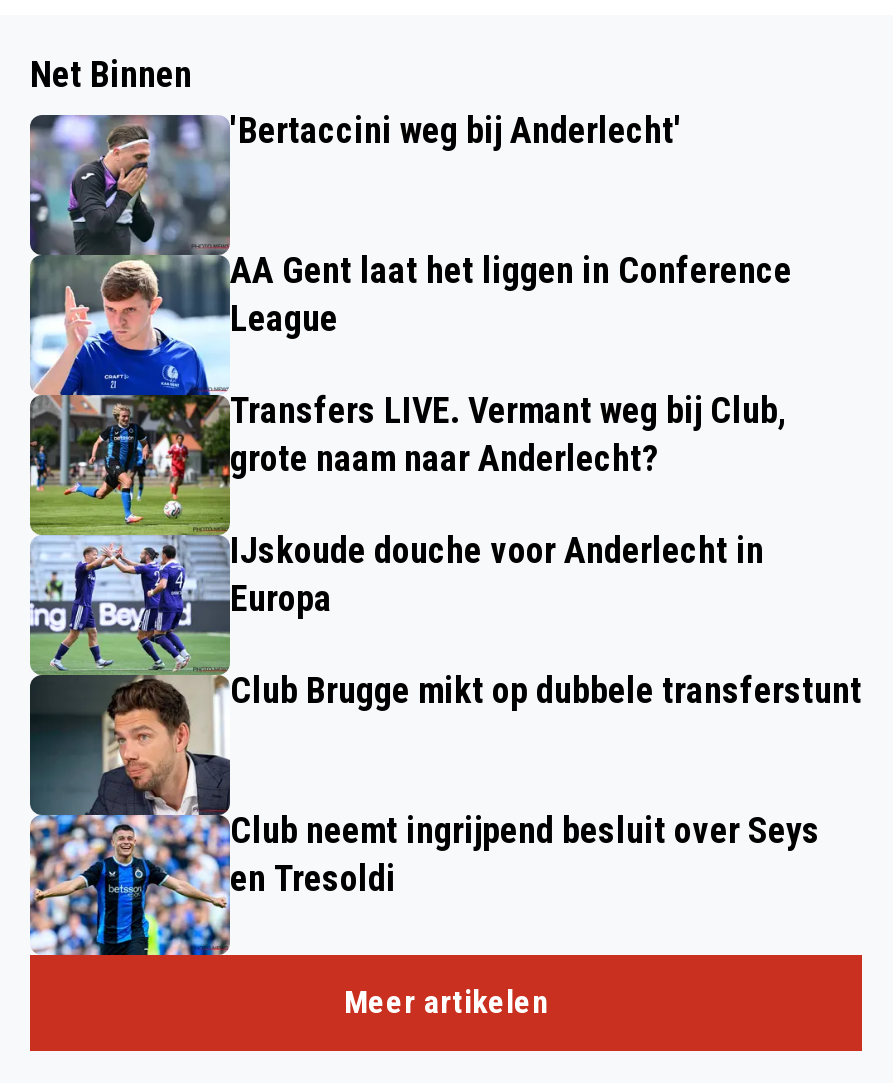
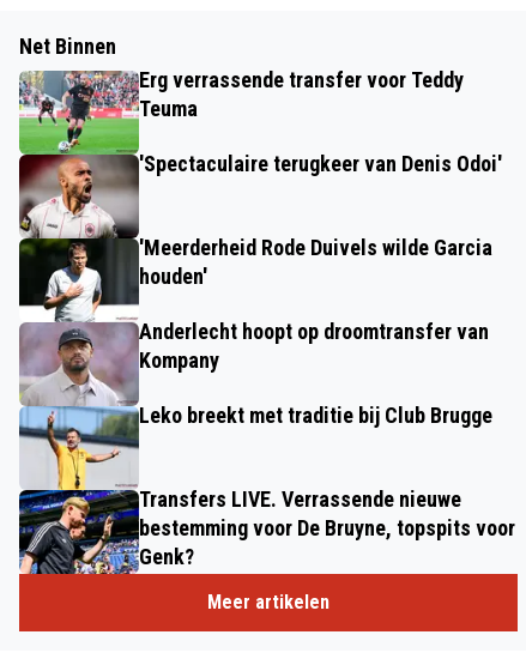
- [image]
- 'Bertaccini weg bij Anderlecht'
+ [image]
+ Erg verrassende transfer voor Teddy
+ Teuma

- AA Gent laat het liggen in Conference
- League
+ 'Spectaculaire terugkeer van Denis Odoi'

- Transfers LIVE. Vermant weg bij Club,
- grote naam naar Anderlecht?
+ 'Meerderheid Rode Duivels wilde Garcia
+ houden'

- IJskoude douche voor Anderlecht in
- Europa
+ Anderlecht hoopt op droomtransfer van
+ Kompany

- Club Brugge mikt op dubbele transferstunt
+ Leko breekt met traditie bij Club Brugge

- Club neemt ingrijpend besluit over Seys
- en Tresoldi
+ Transfers LIVE. Verrassende nieuwe
+ bestemming voor De Bruyne, topspits voor
+ Genk?
